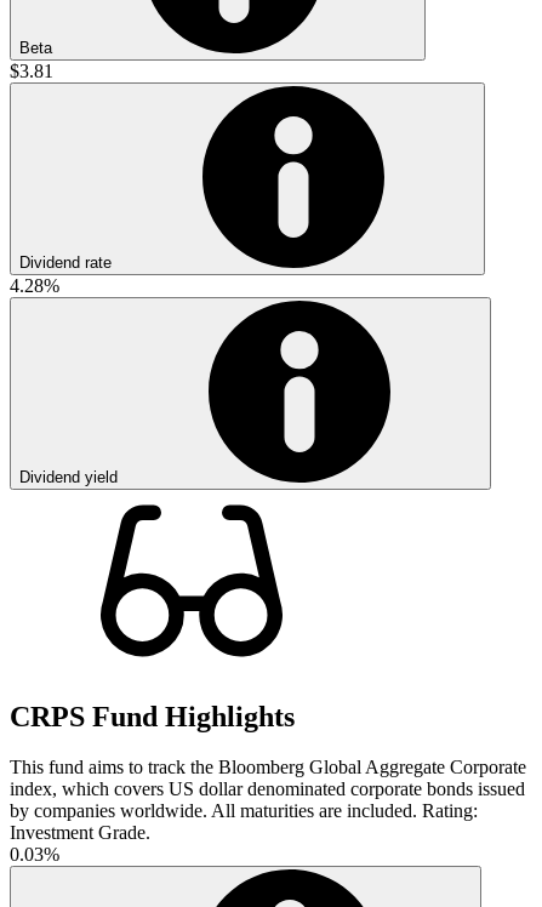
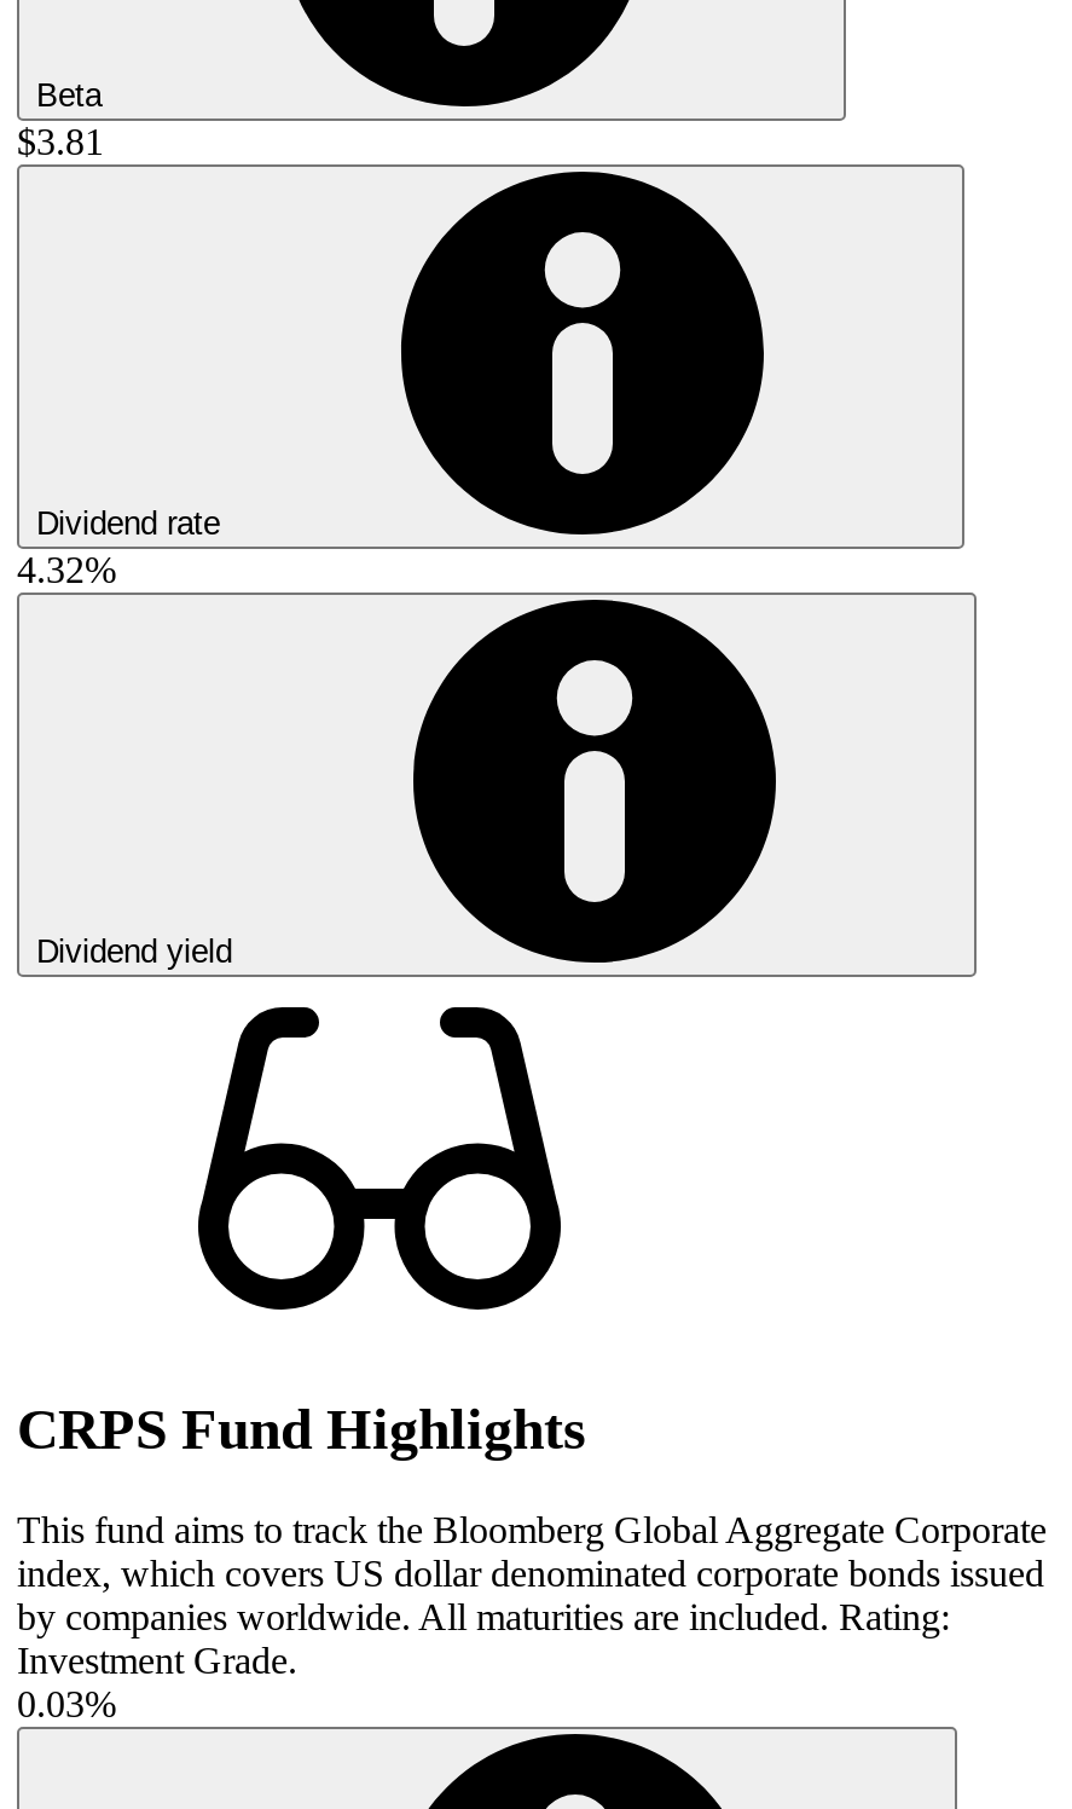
- 4.28%
+ 4.32%
